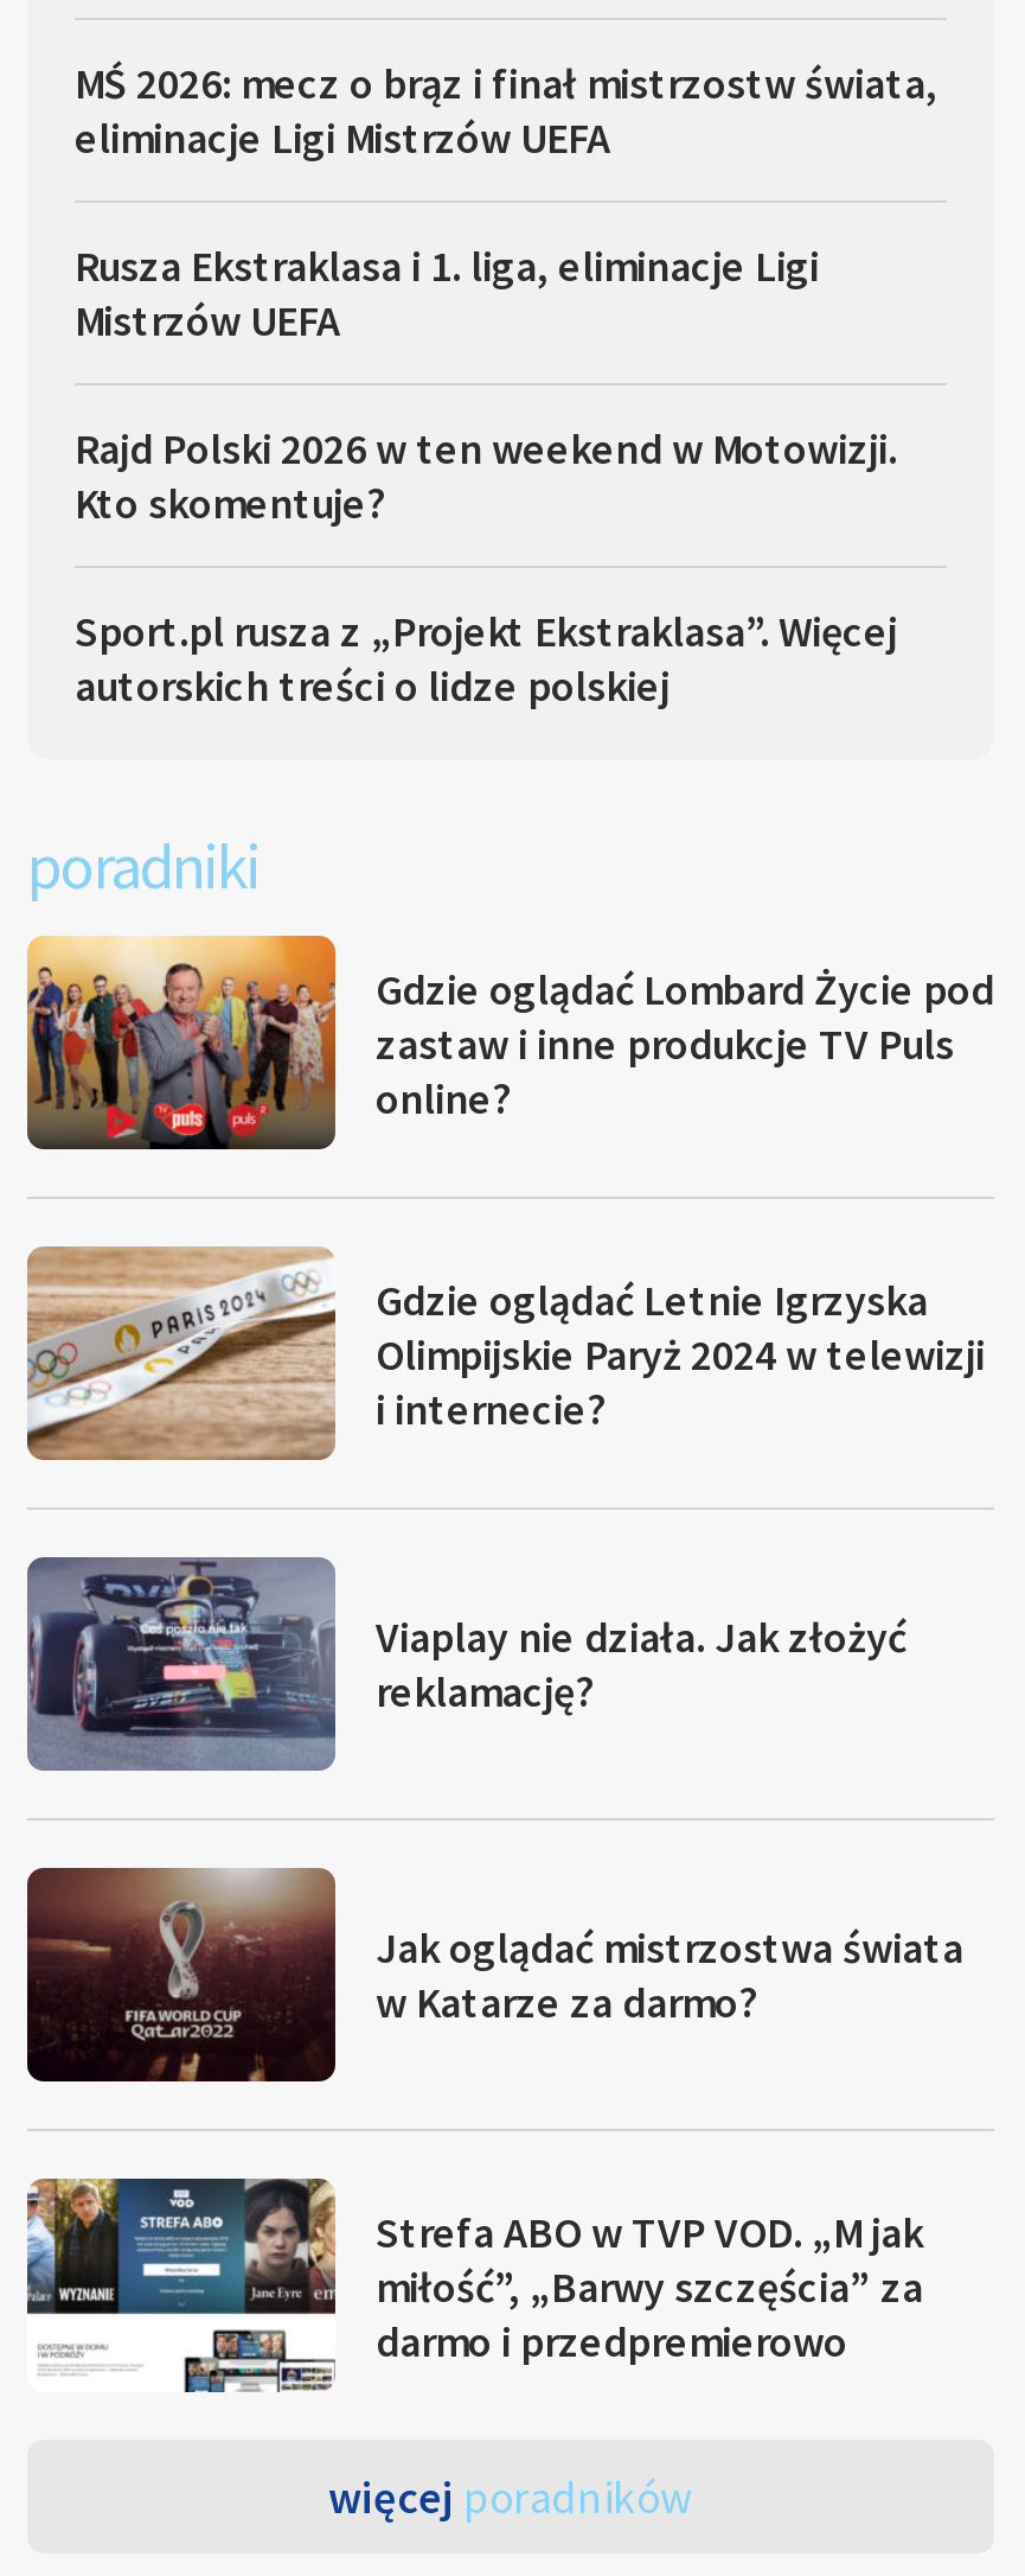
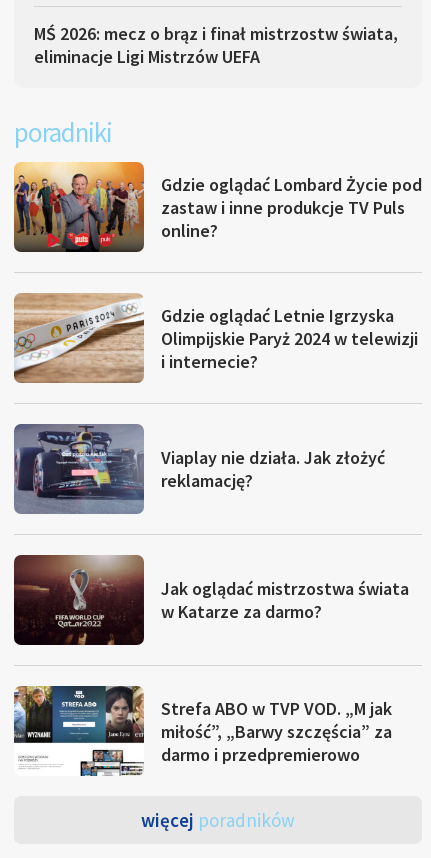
- Rusza Ekstraklasa i 1. liga, eliminacje Ligi
- Mistrzów UEFA
- Rajd Polski 2026 w ten weekend w Motowizji.
- Kto skomentuje?
- Sport.pl rusza z „Projekt Ekstraklasa”. Więcej
- autorskich treści o lidze polskiej
